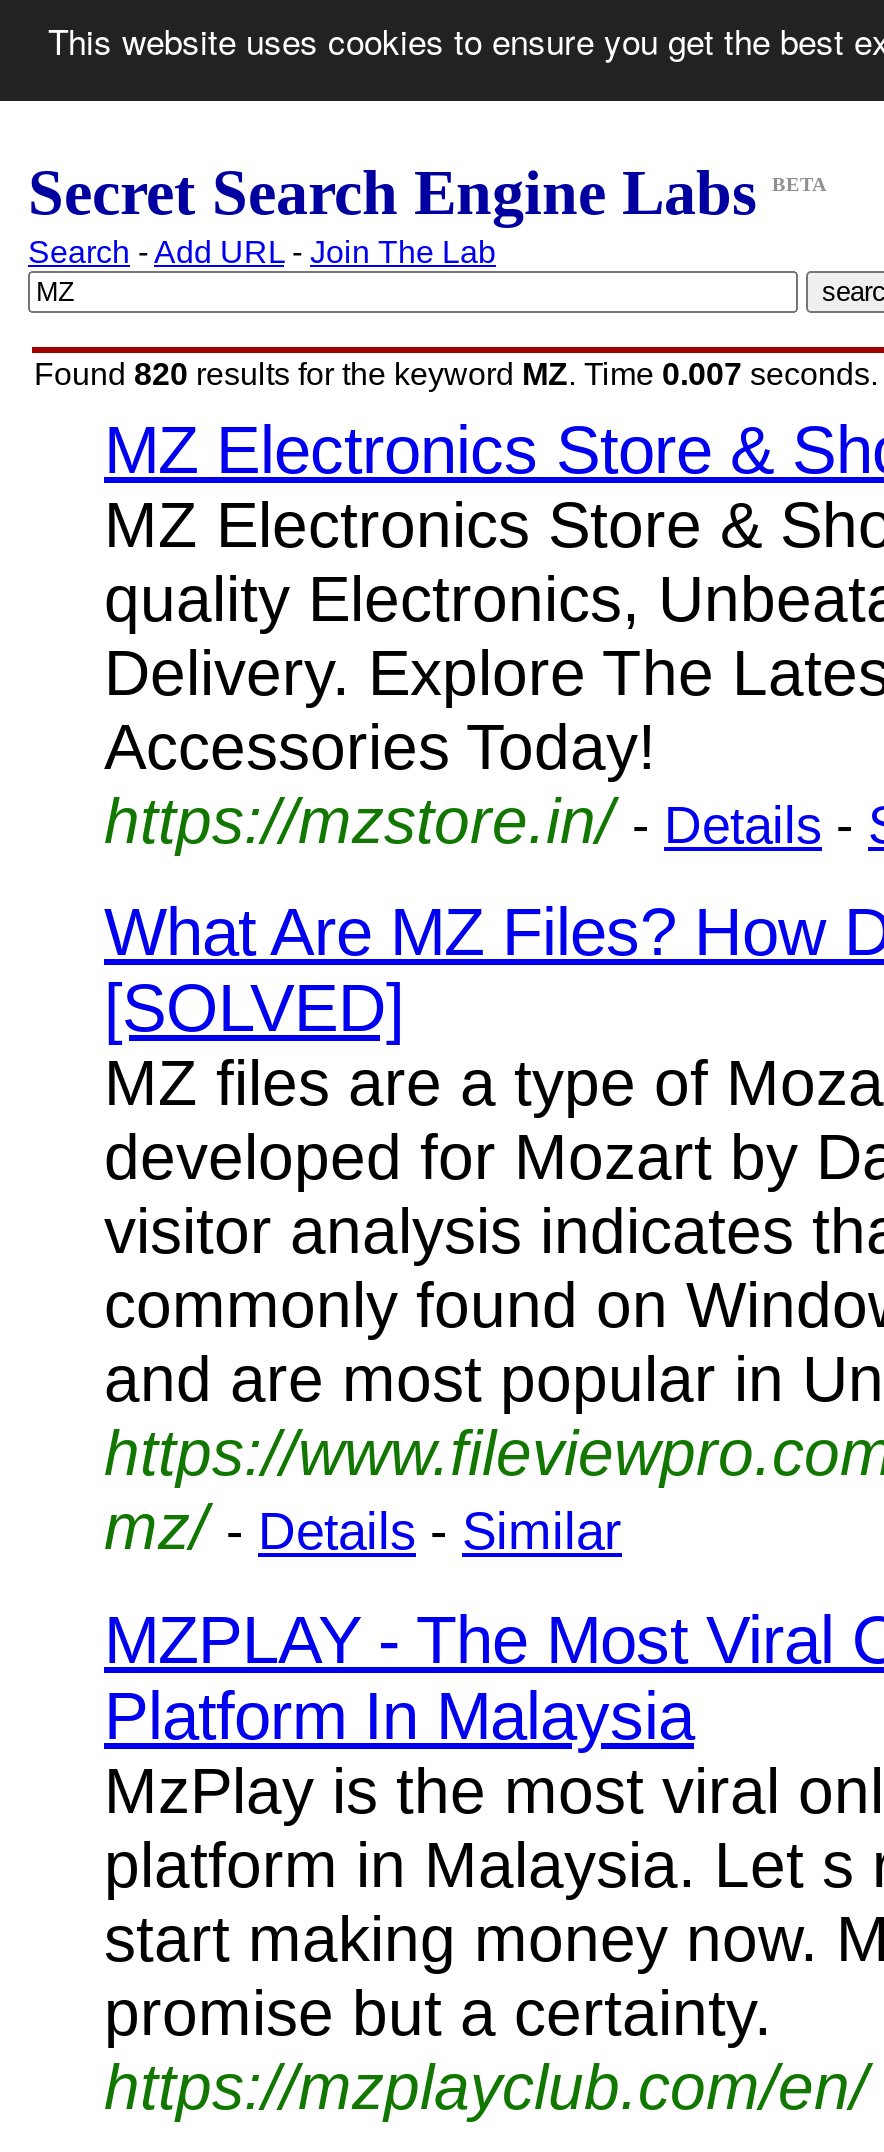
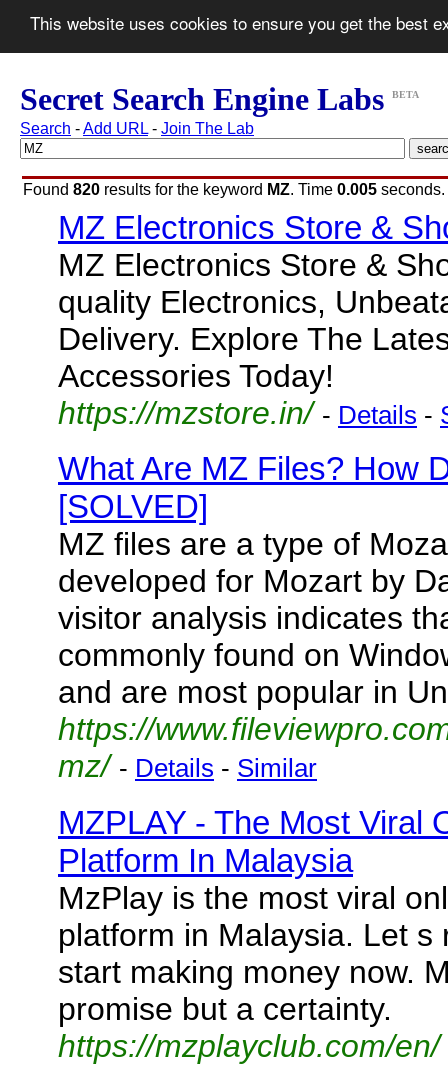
- Found 820 results for the keyword MZ. Time 0.007 seconds.
+ Found 820 results for the keyword MZ. Time 0.005 seconds.
